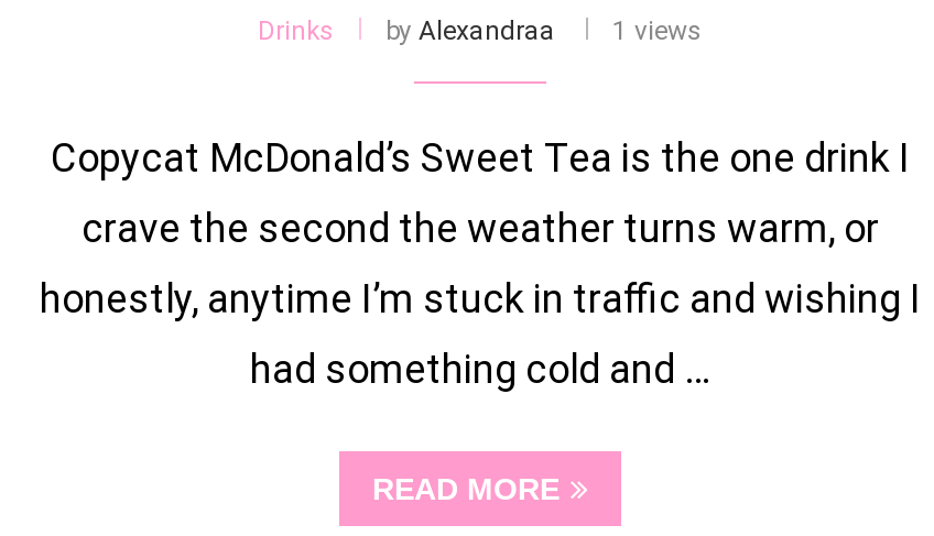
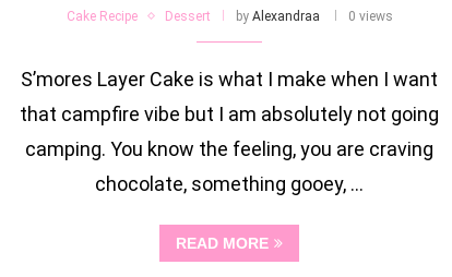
- Drinks
+ Cake Recipe
+ Dessert

- 1 views
+ 0 views

- Copycat McDonald’s Sweet Tea is the one drink I
+ S’mores Layer Cake is what I make when I want

- crave the second the weather turns warm, or
+ that campfire vibe but I am absolutely not going

- honestly, anytime I’m stuck in traffic and wishing I
+ camping. You know the feeling, you are craving

- had something cold and …
+ chocolate, something gooey, …
